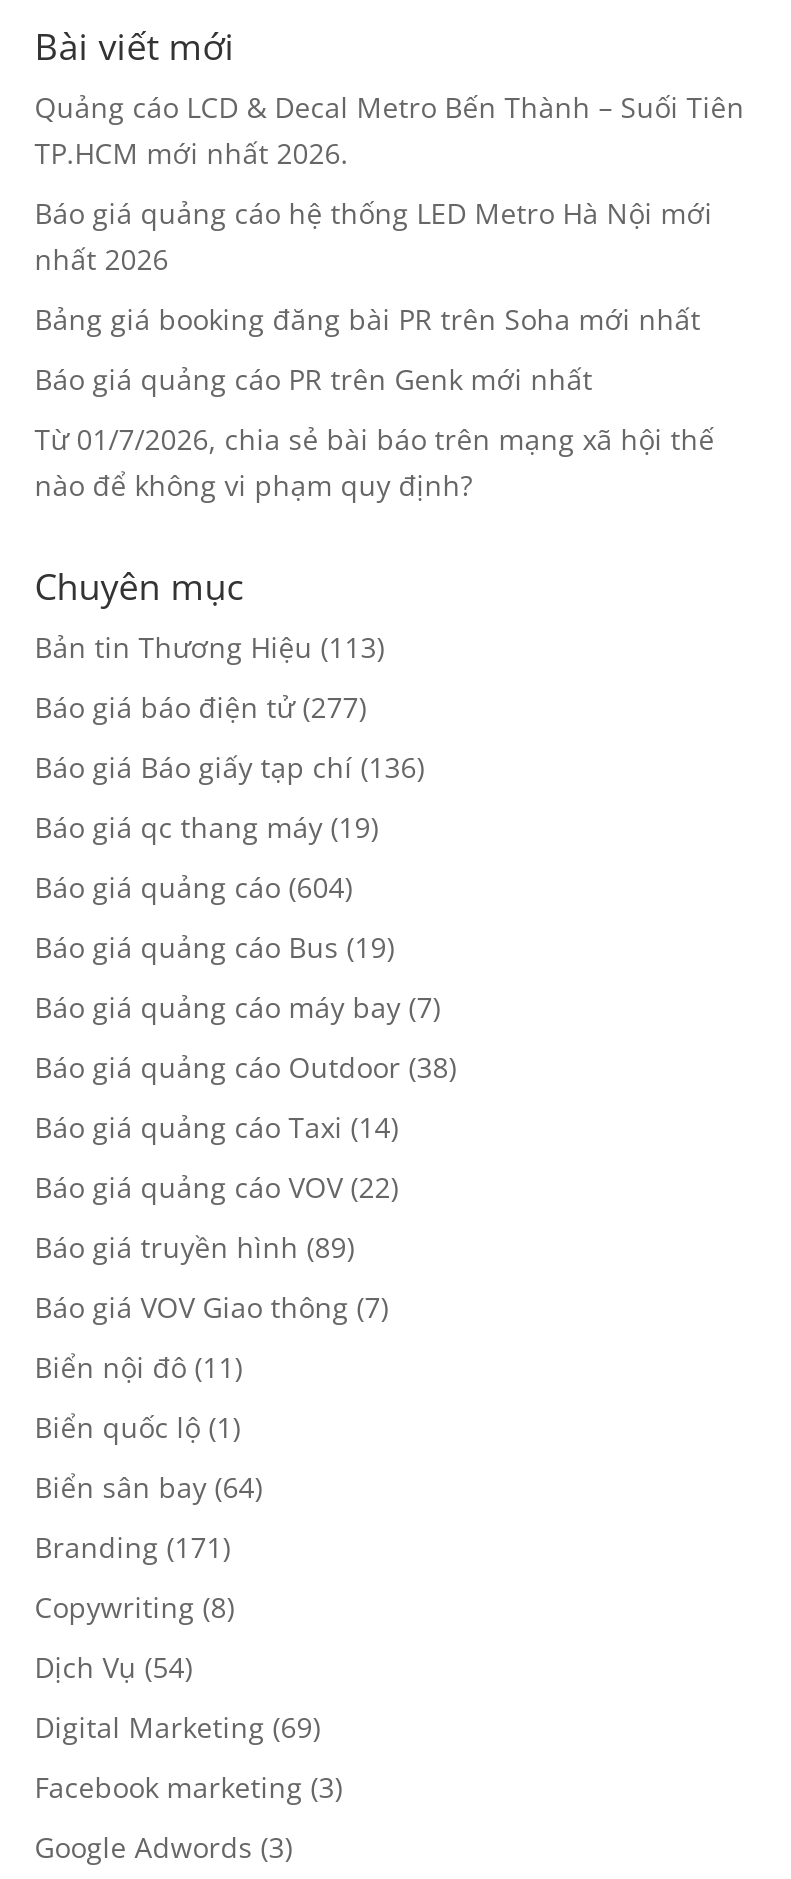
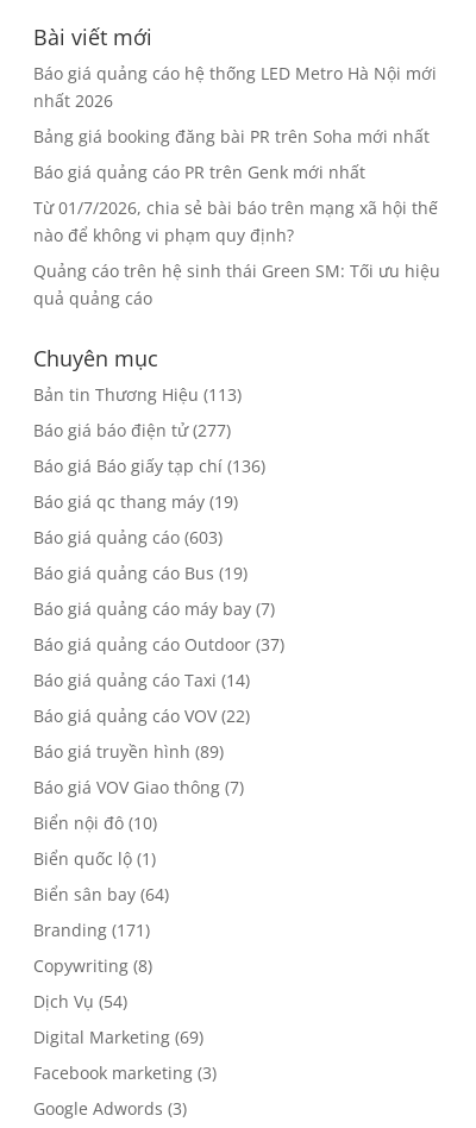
- Quảng cáo LCD & Decal Metro Bến Thành – Suối Tiên
- TP.HCM mới nhất 2026.

moved up: Báo giá quảng cáo hệ thống LED Metro Hà Nội mới | nhất 2026 | Bảng giá booking đăng bài PR trên Soha mới nhất | Báo giá quảng cáo PR trên Genk mới nhất | Từ 01/7/2026, chia sẻ bài báo trên mạng xã hội thế | nào để không vi phạm quy định?

+ Quảng cáo trên hệ sinh thái Green SM: Tối ưu hiệu
+ quả quảng cáo

- Báo giá quảng cáo (604)
+ Báo giá quảng cáo (603)

- Báo giá quảng cáo Outdoor (38)
+ Báo giá quảng cáo Outdoor (37)

- Biển nội đô (11)
+ Biển nội đô (10)
